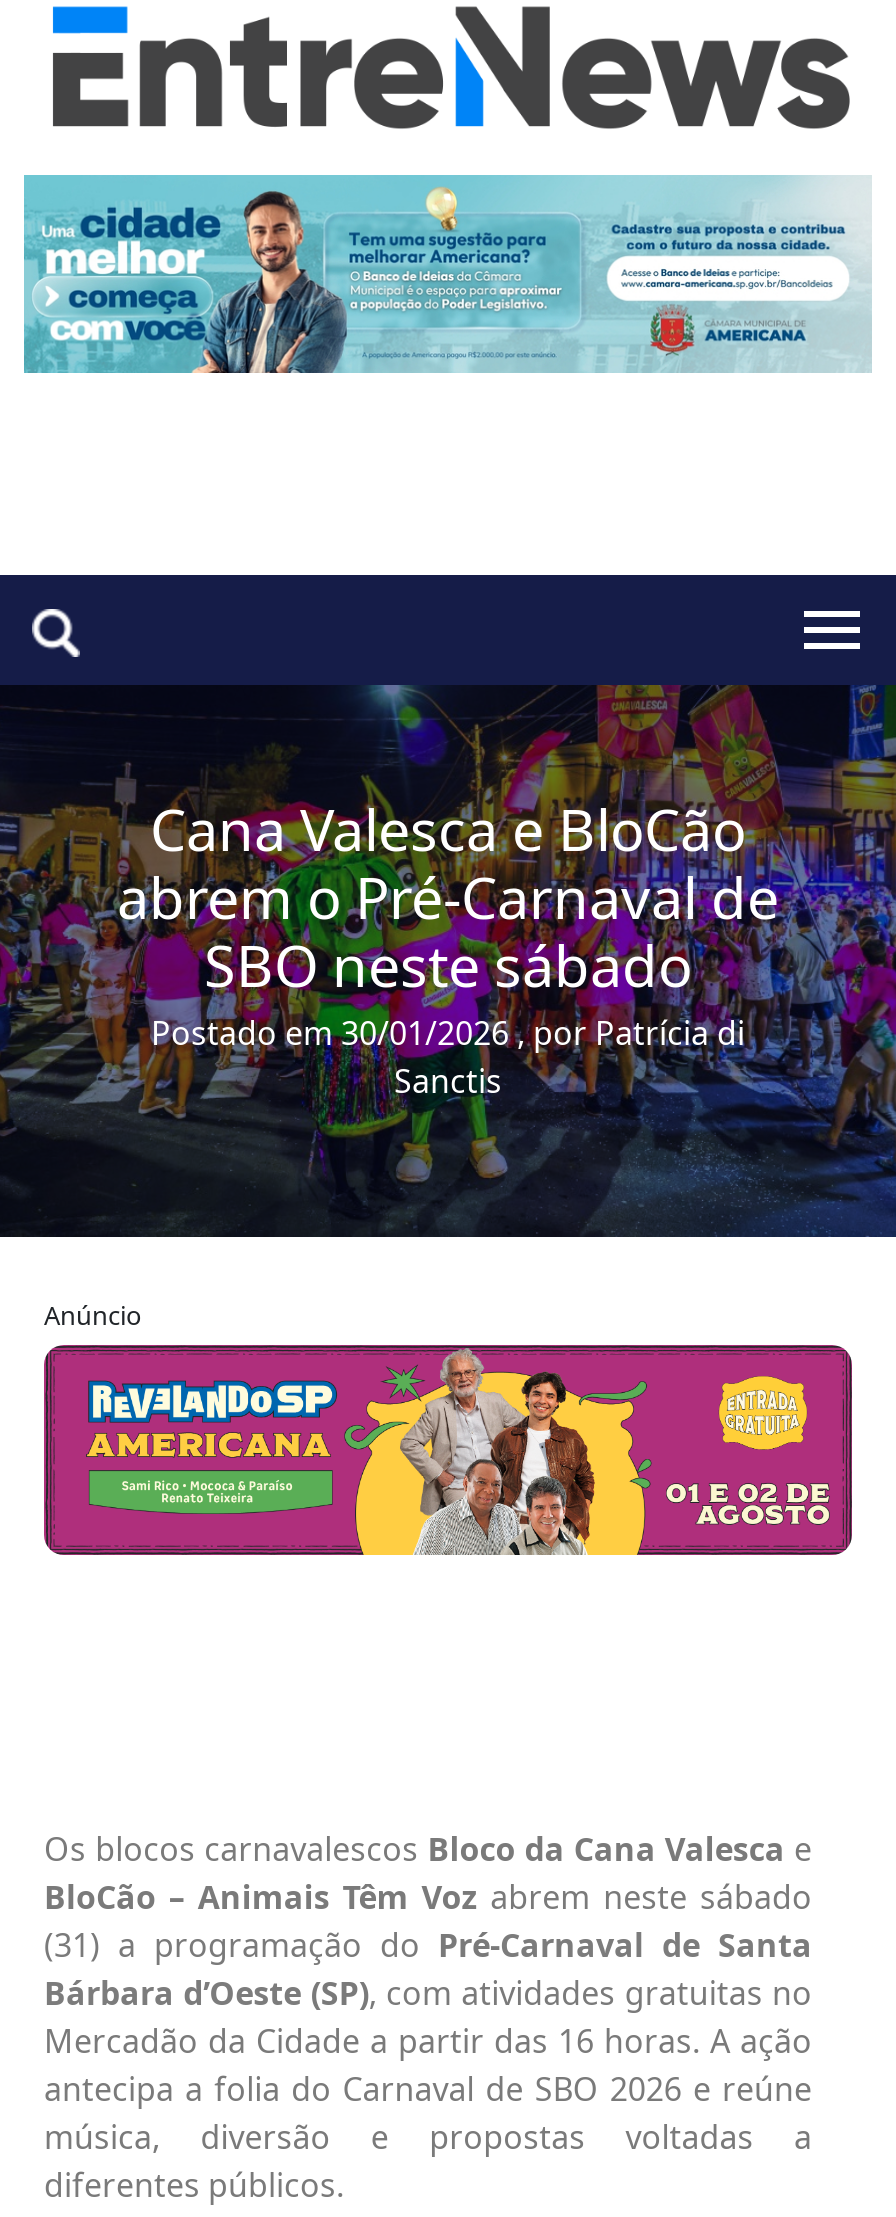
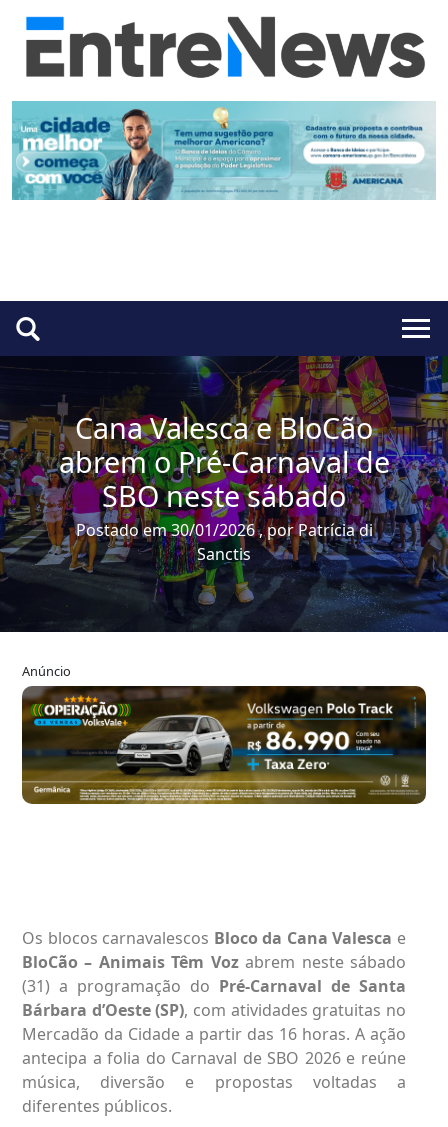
- [image]
+ [image]
